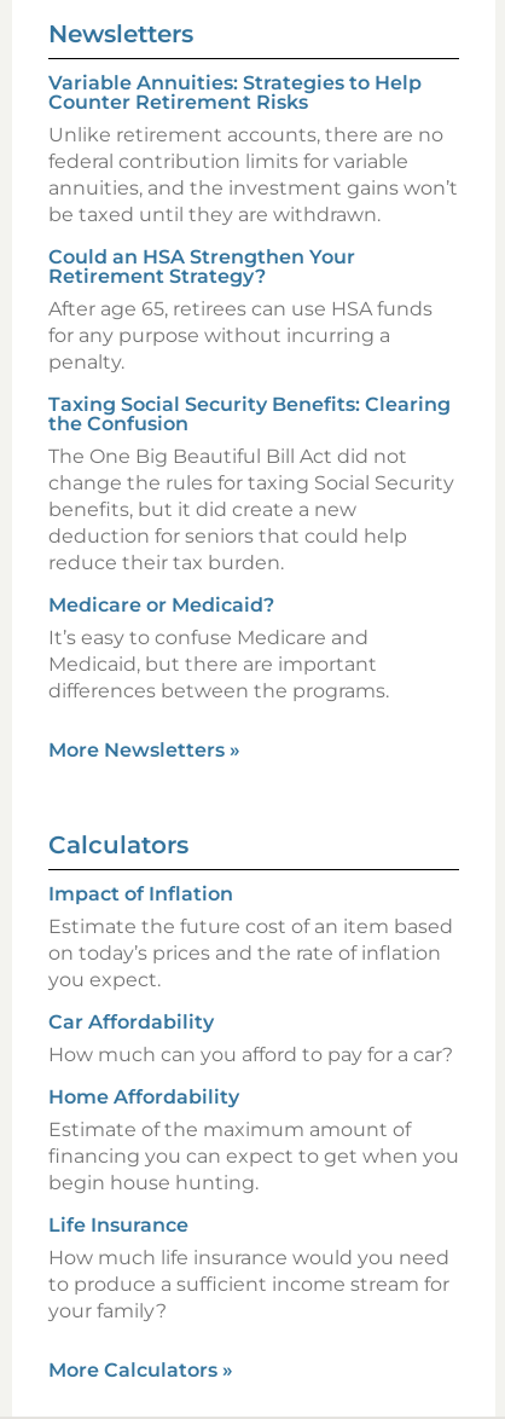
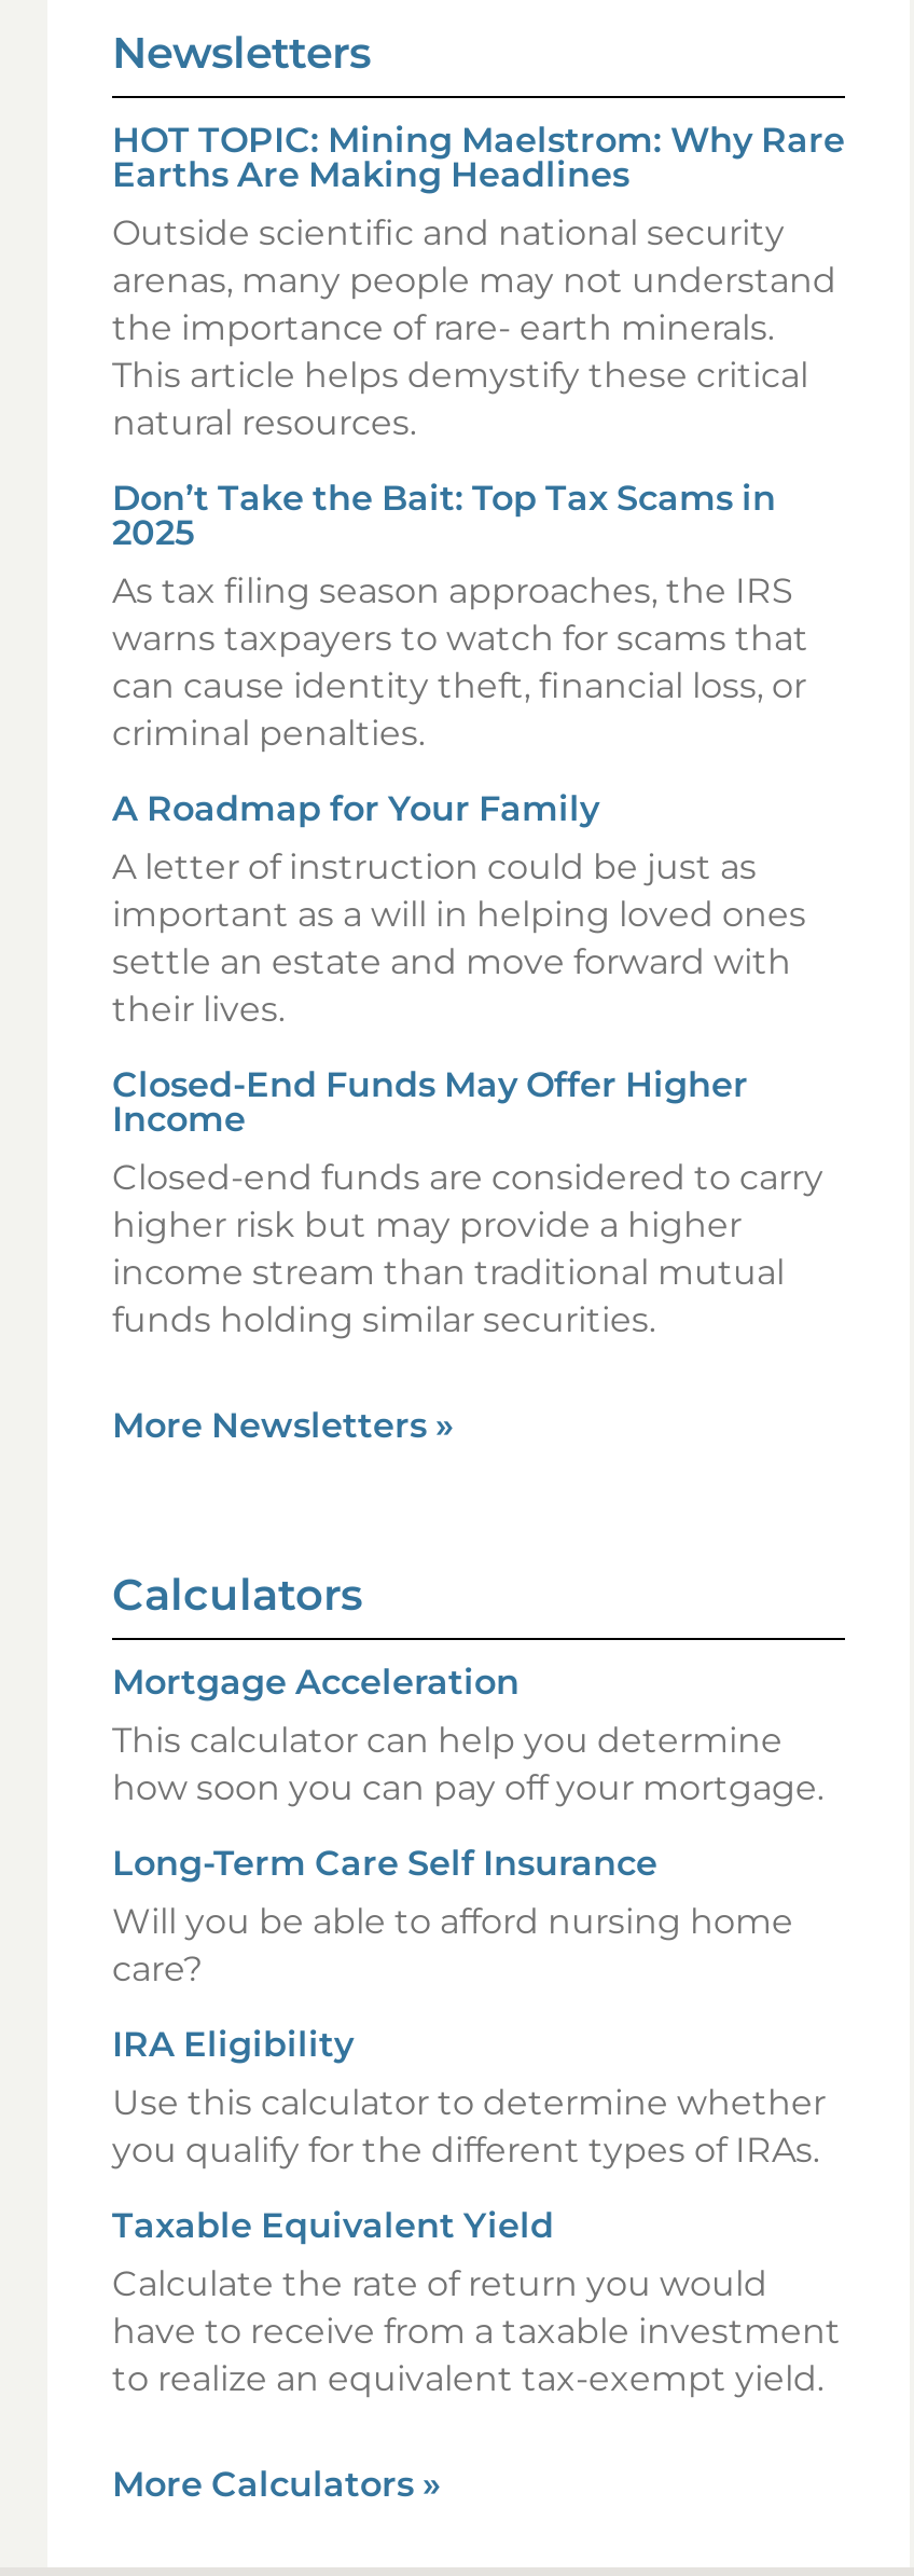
- Variable Annuities: Strategies to Help
- Counter Retirement Risks
- Unlike retirement accounts, there are no
- federal contribution limits for variable
- annuities, and the investment gains won’t
- be taxed until they are withdrawn.
+ HOT TOPIC: Mining Maelstrom: Why Rare
+ Earths Are Making Headlines
+ Outside scientific and national security
+ arenas, many people may not understand
+ the importance of rare- earth minerals.
+ This article helps demystify these critical
+ natural resources.

- Could an HSA Strengthen Your
- Retirement Strategy?
- After age 65, retirees can use HSA funds
- for any purpose without incurring a
- penalty.
+ Don’t Take the Bait: Top Tax Scams in
+ 2025
+ As tax filing season approaches, the IRS
+ warns taxpayers to watch for scams that
+ can cause identity theft, financial loss, or
+ criminal penalties.

- Taxing Social Security Benefits: Clearing
- the Confusion
- The One Big Beautiful Bill Act did not
- change the rules for taxing Social Security
- benefits, but it did create a new
- deduction for seniors that could help
- reduce their tax burden.
+ A Roadmap for Your Family
+ A letter of instruction could be just as
+ important as a will in helping loved ones
+ settle an estate and move forward with
+ their lives.

- Medicare or Medicaid?
- It’s easy to confuse Medicare and
- Medicaid, but there are important
- differences between the programs.
+ Closed-End Funds May Offer Higher
+ Income
+ Closed-end funds are considered to carry
+ higher risk but may provide a higher
+ income stream than traditional mutual
+ funds holding similar securities.

moved down: More Newsletters» | Calculators

- Impact of Inflation
- Estimate the future cost of an item based
- on today’s prices and the rate of inflation
- you expect.
+ Mortgage Acceleration
+ This calculator can help you determine
+ how soon you can pay off your mortgage.

- Car Affordability
- How much can you afford to pay for a car?
+ Long-Term Care Self Insurance
+ Will you be able to afford nursing home
+ care?

- Home Affordability
- Estimate of the maximum amount of
- financing you can expect to get when you
- begin house hunting.
+ IRA Eligibility
+ Use this calculator to determine whether
+ you qualify for the different types of IRAs.

- Life Insurance
- How much life insurance would you need
- to produce a sufficient income stream for
- your family?
+ Taxable Equivalent Yield
+ Calculate the rate of return you would
+ have to receive from a taxable investment
+ to realize an equivalent tax-exempt yield.
